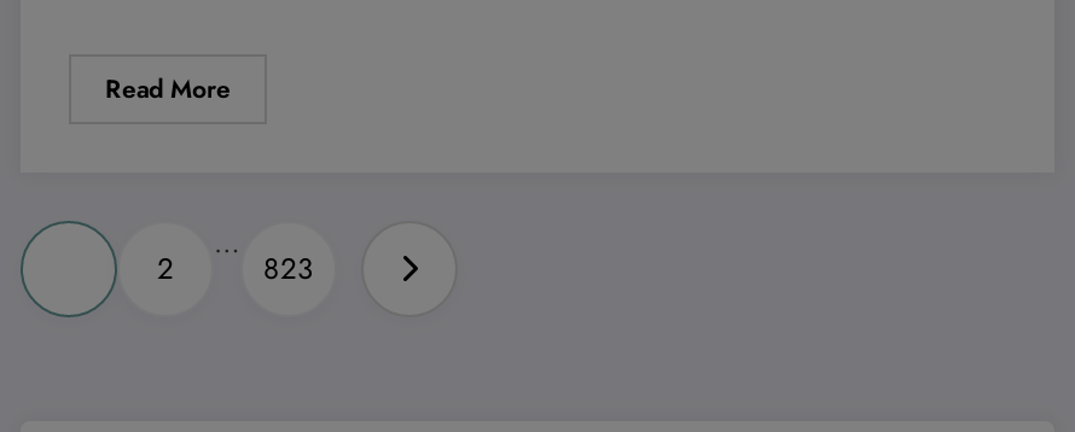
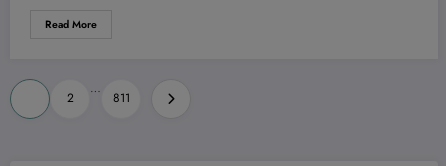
- 823
+ 811
